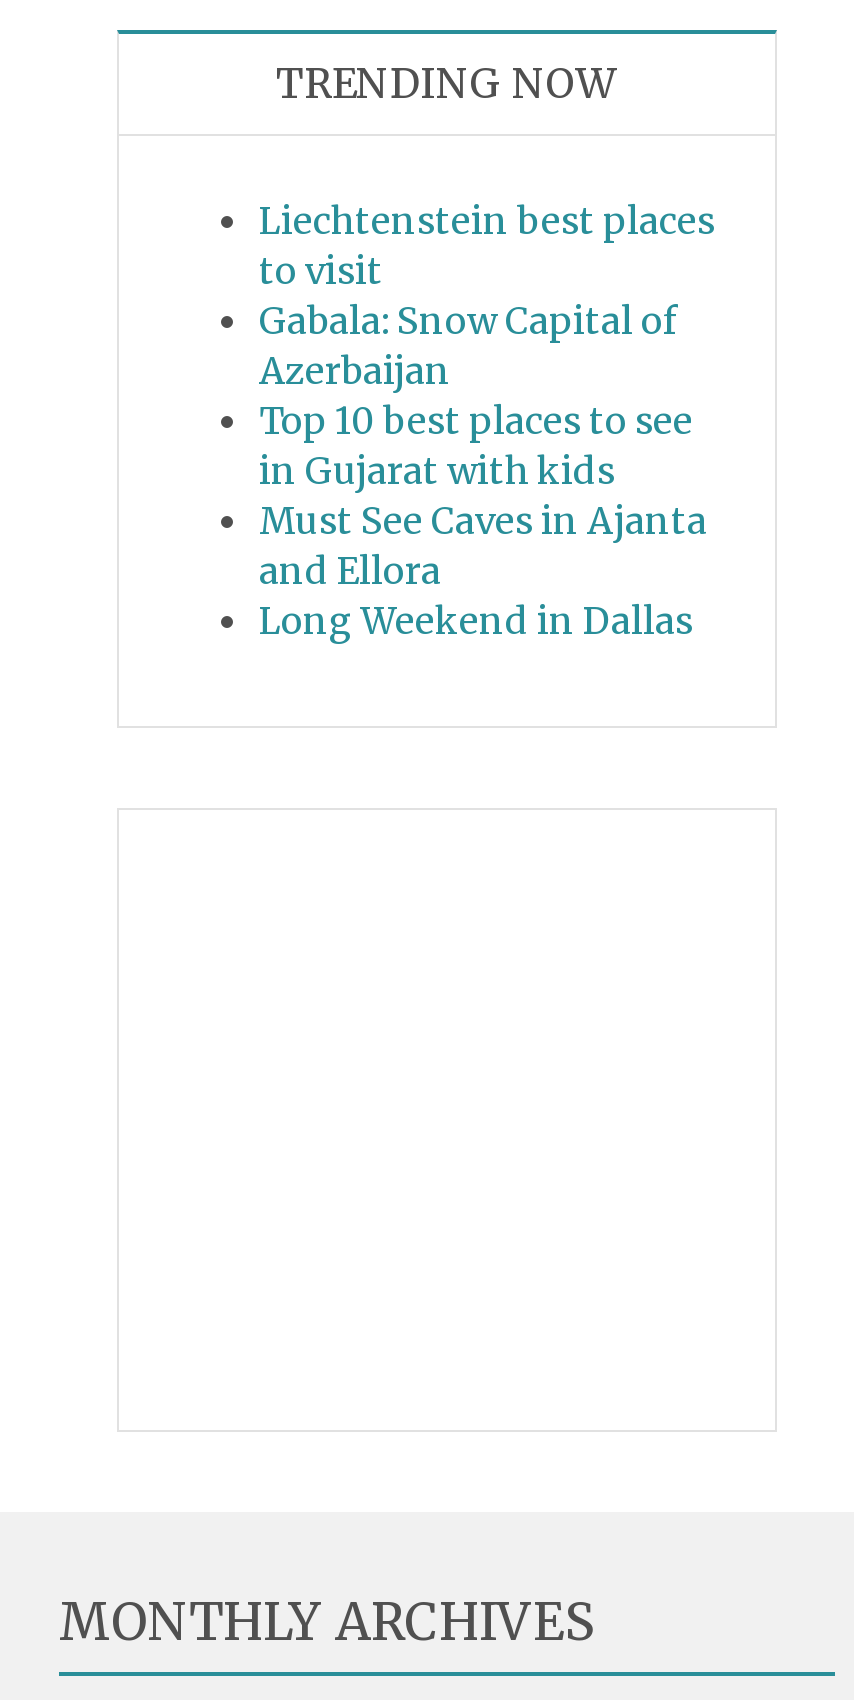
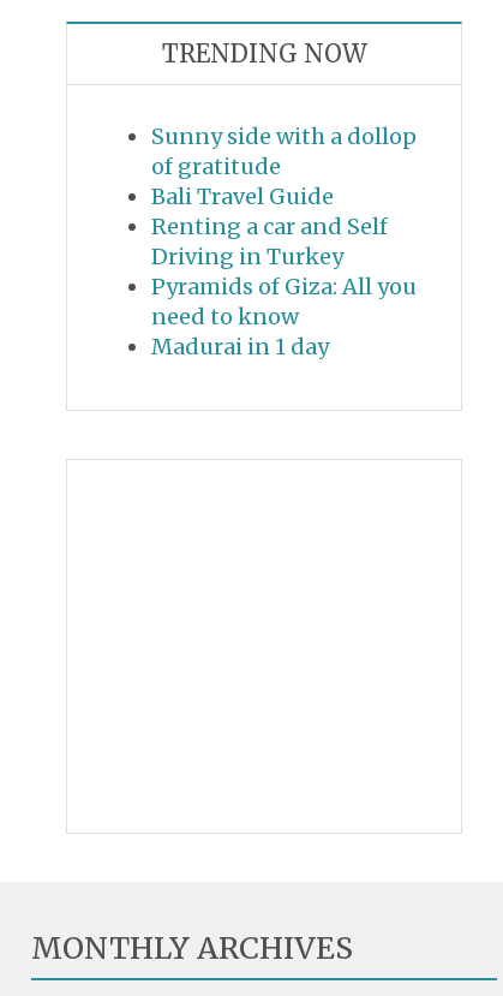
- Liechtenstein best places
- to visit
- Gabala: Snow Capital of
- Azerbaijan
- Top 10 best places to see
- in Gujarat with kids
- Must See Caves in Ajanta
- and Ellora
- Long Weekend in Dallas
+ Sunny side with a dollop
+ of gratitude
+ Bali Travel Guide
+ Renting a car and Self
+ Driving in Turkey
+ Pyramids of Giza: All you
+ need to know
+ Madurai in 1 day
